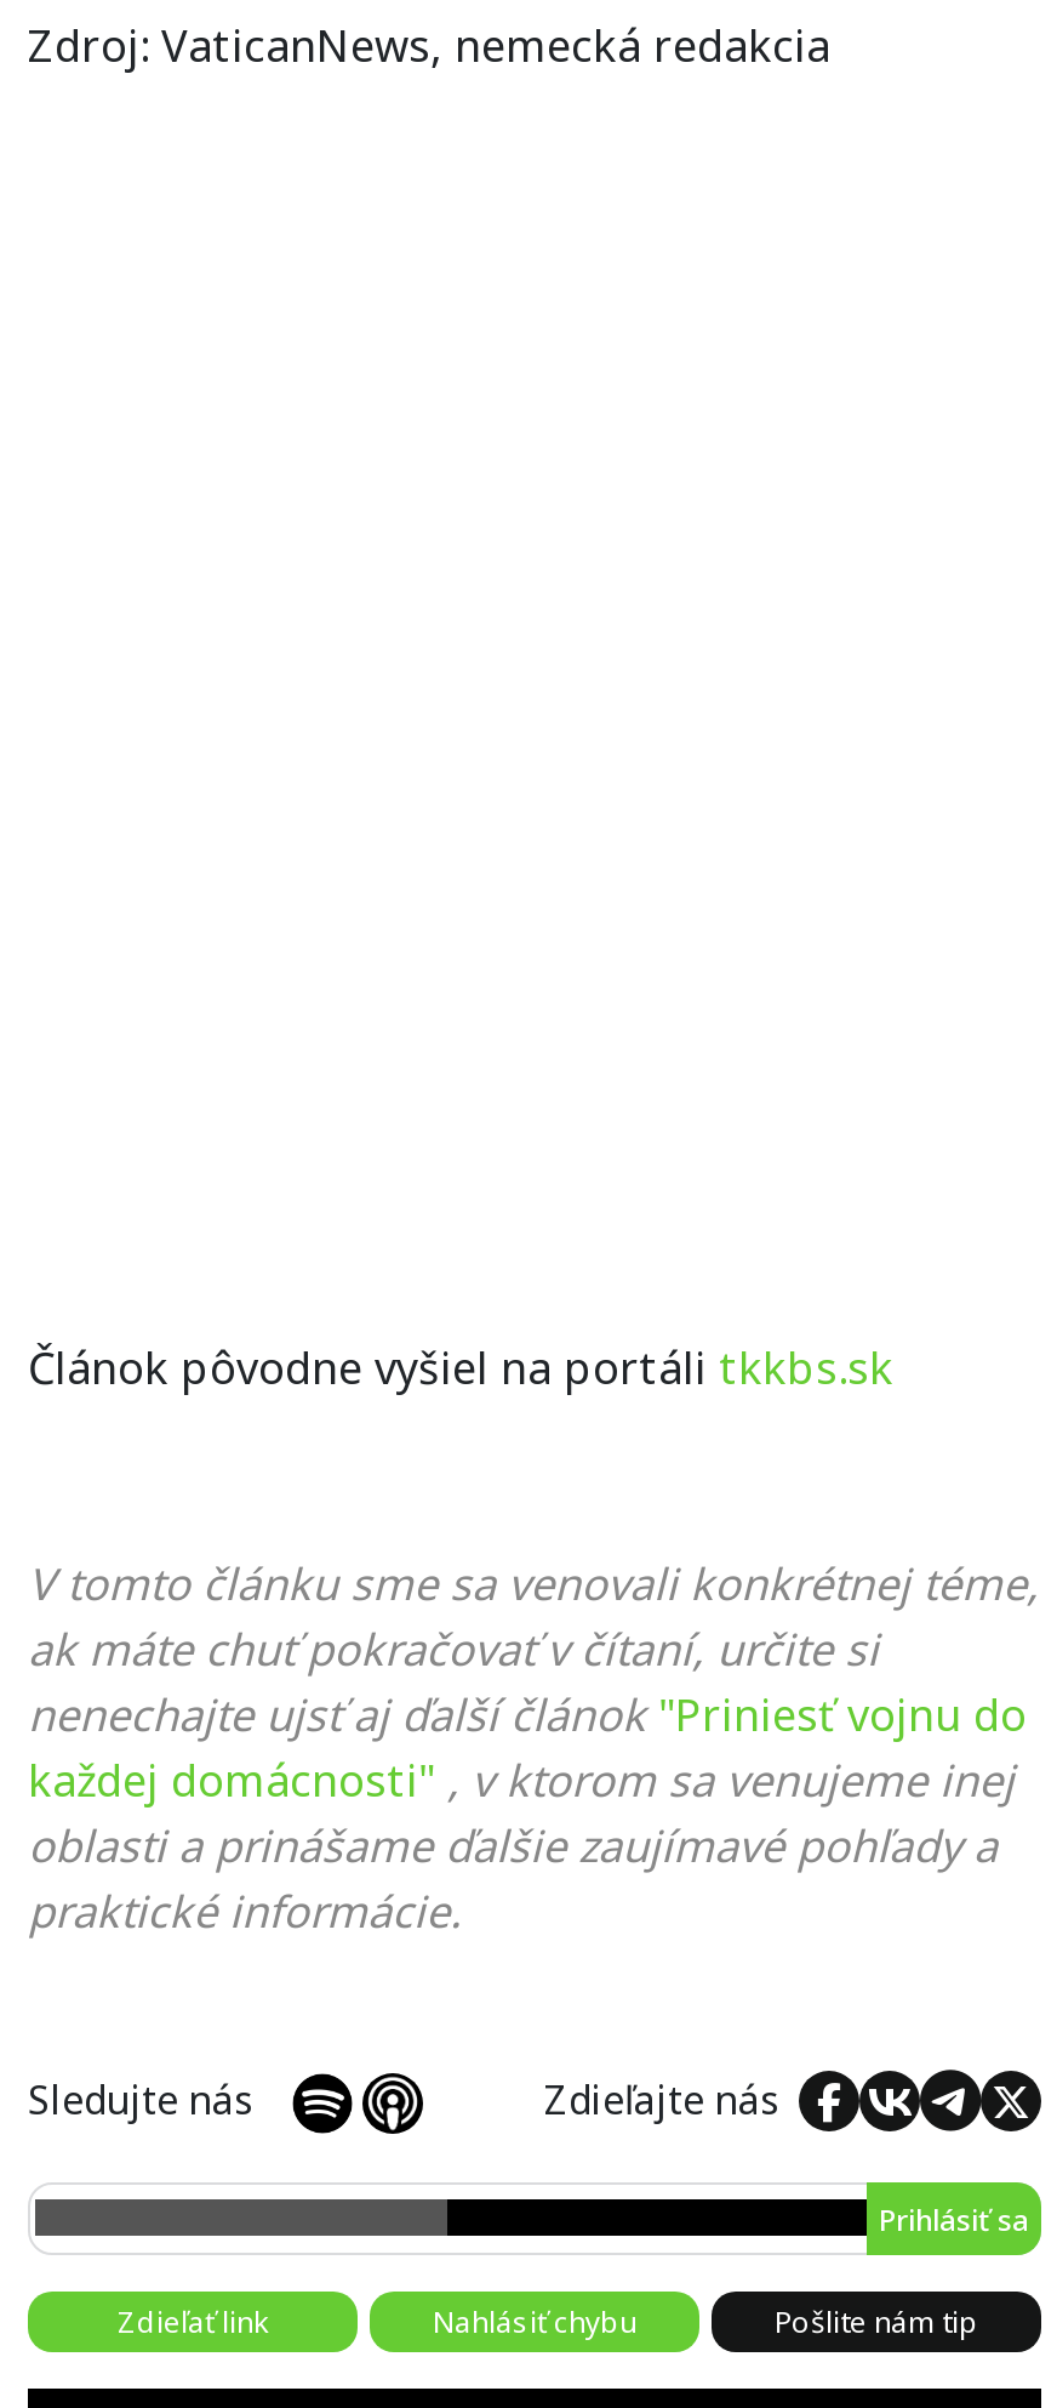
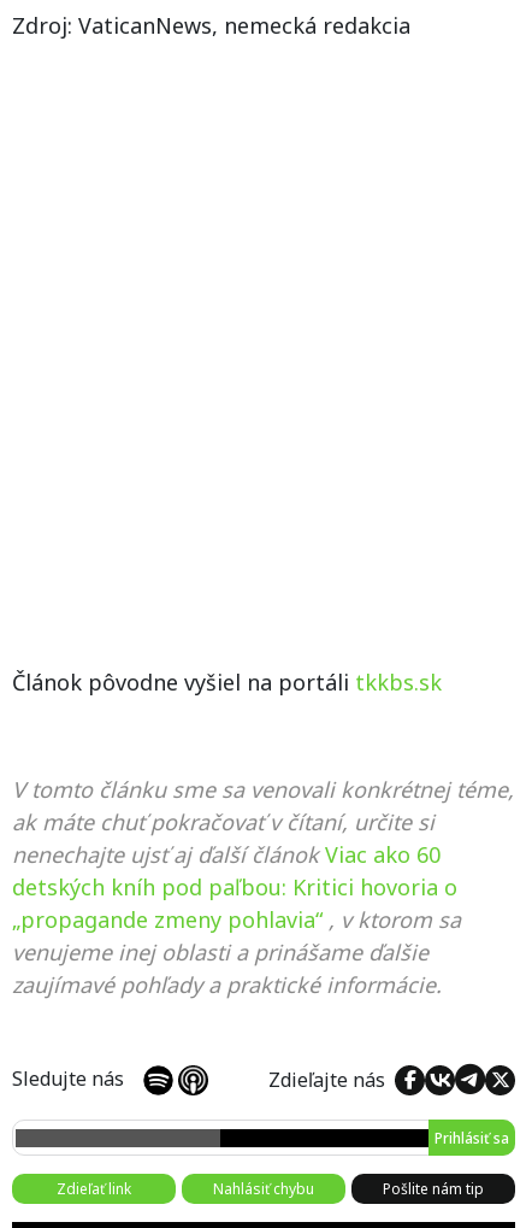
- nenechajte ujsť aj ďalší článok "Priniesť vojnu do
- každej domácnosti" , v ktorom sa venujeme inej
- oblasti a prinášame ďalšie zaujímavé pohľady a
- praktické informácie.
+ nenechajte ujsť aj ďalší článok Viac ako 60
+ detských kníh pod paľbou: Kritici hovoria o
+ „propagande zmeny pohlavia“ , v ktorom sa
+ venujeme inej oblasti a prinášame ďalšie
+ zaujímavé pohľady a praktické informácie.
